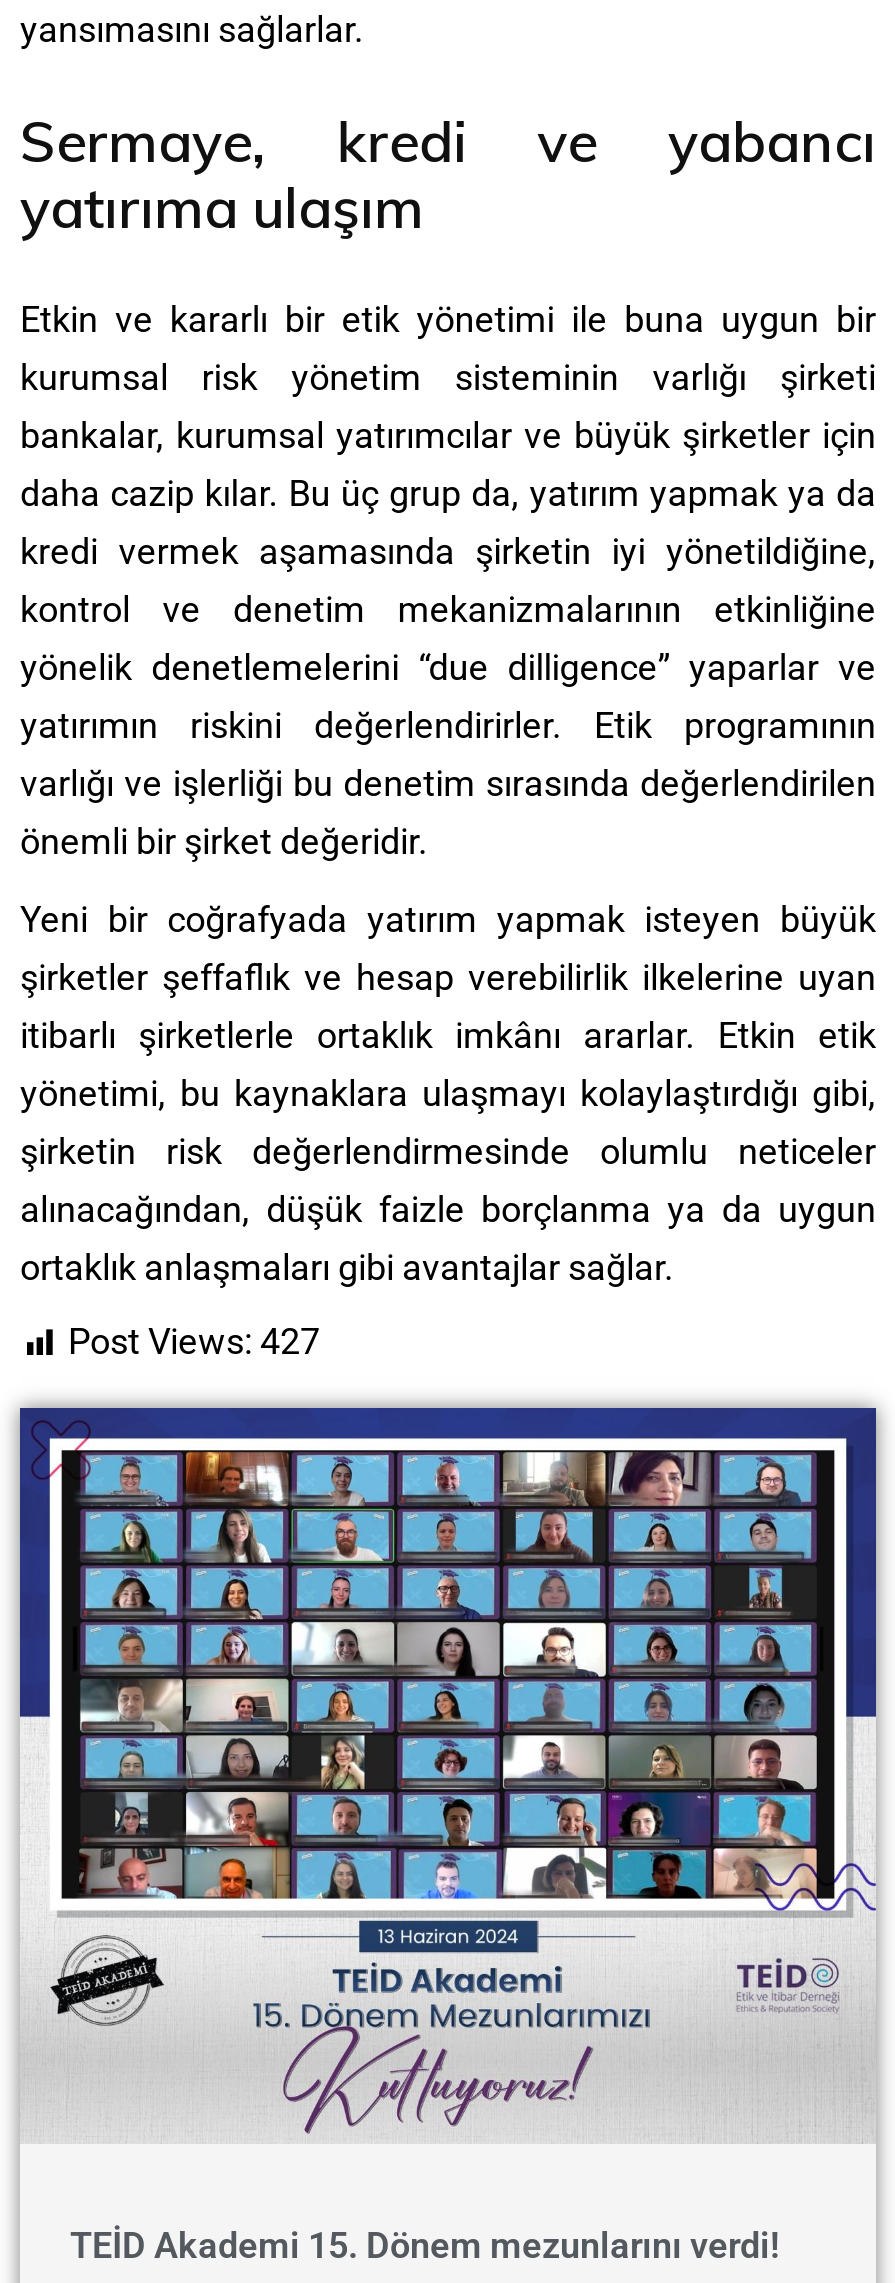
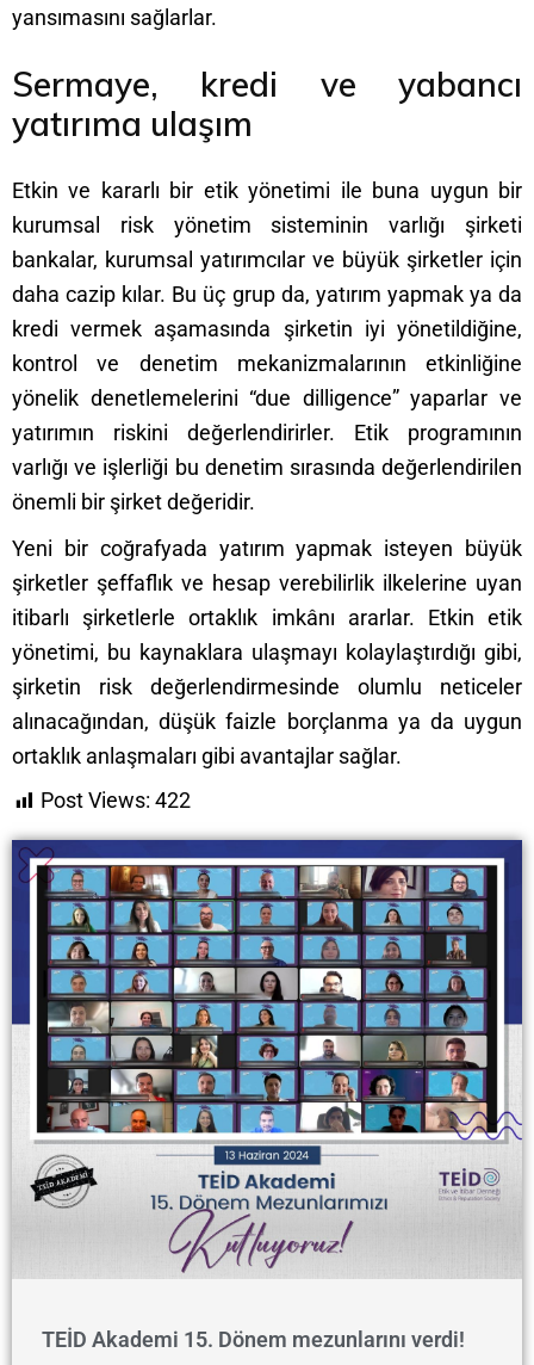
- Post Views: 427
+ Post Views: 422
